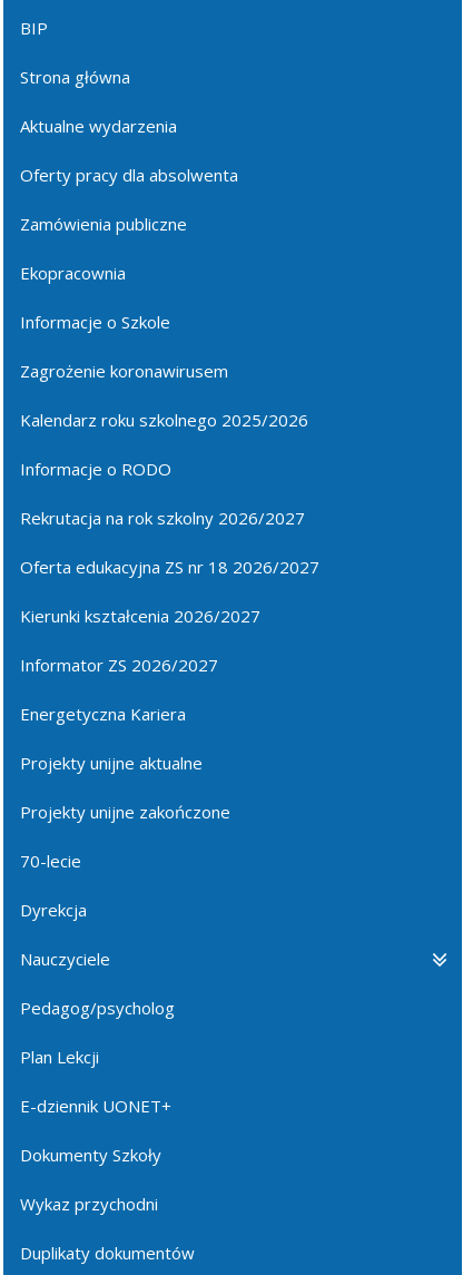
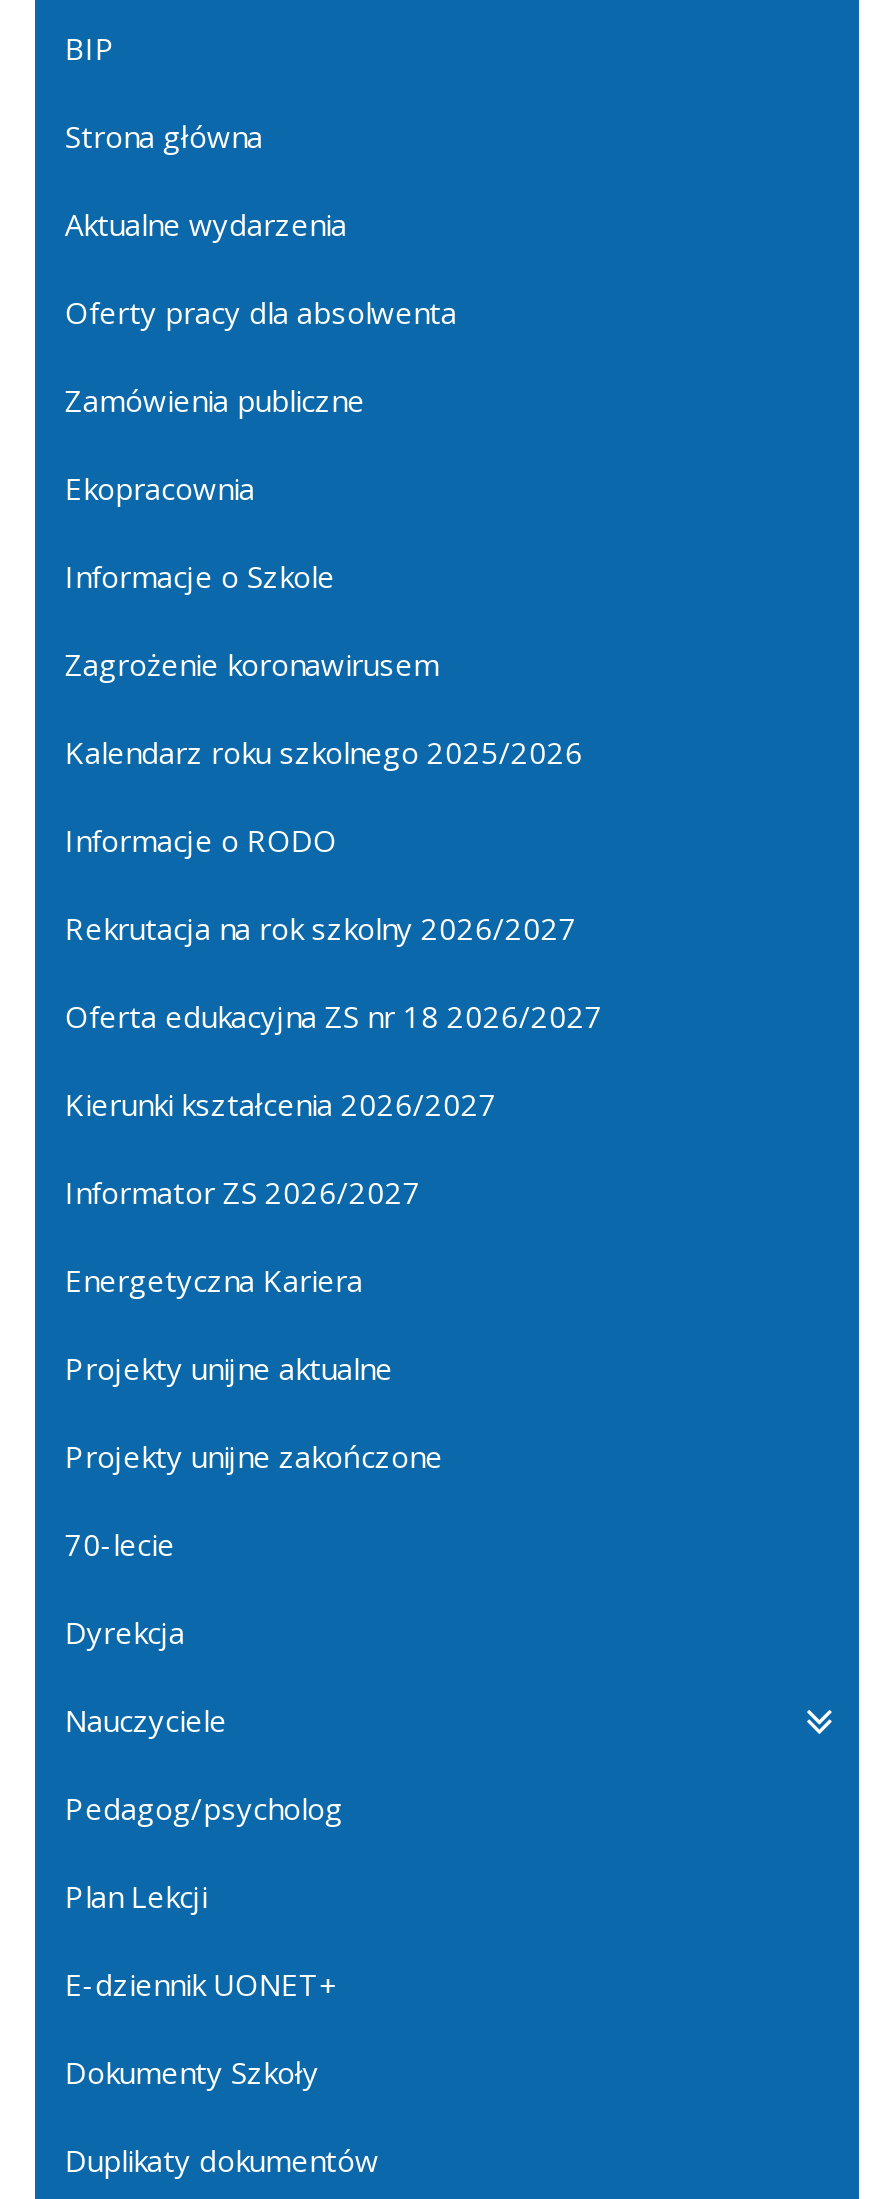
- Wykaz przychodni
